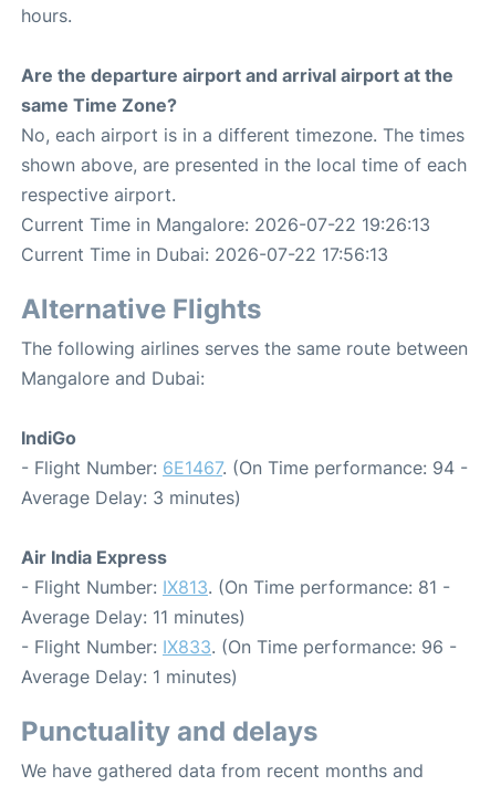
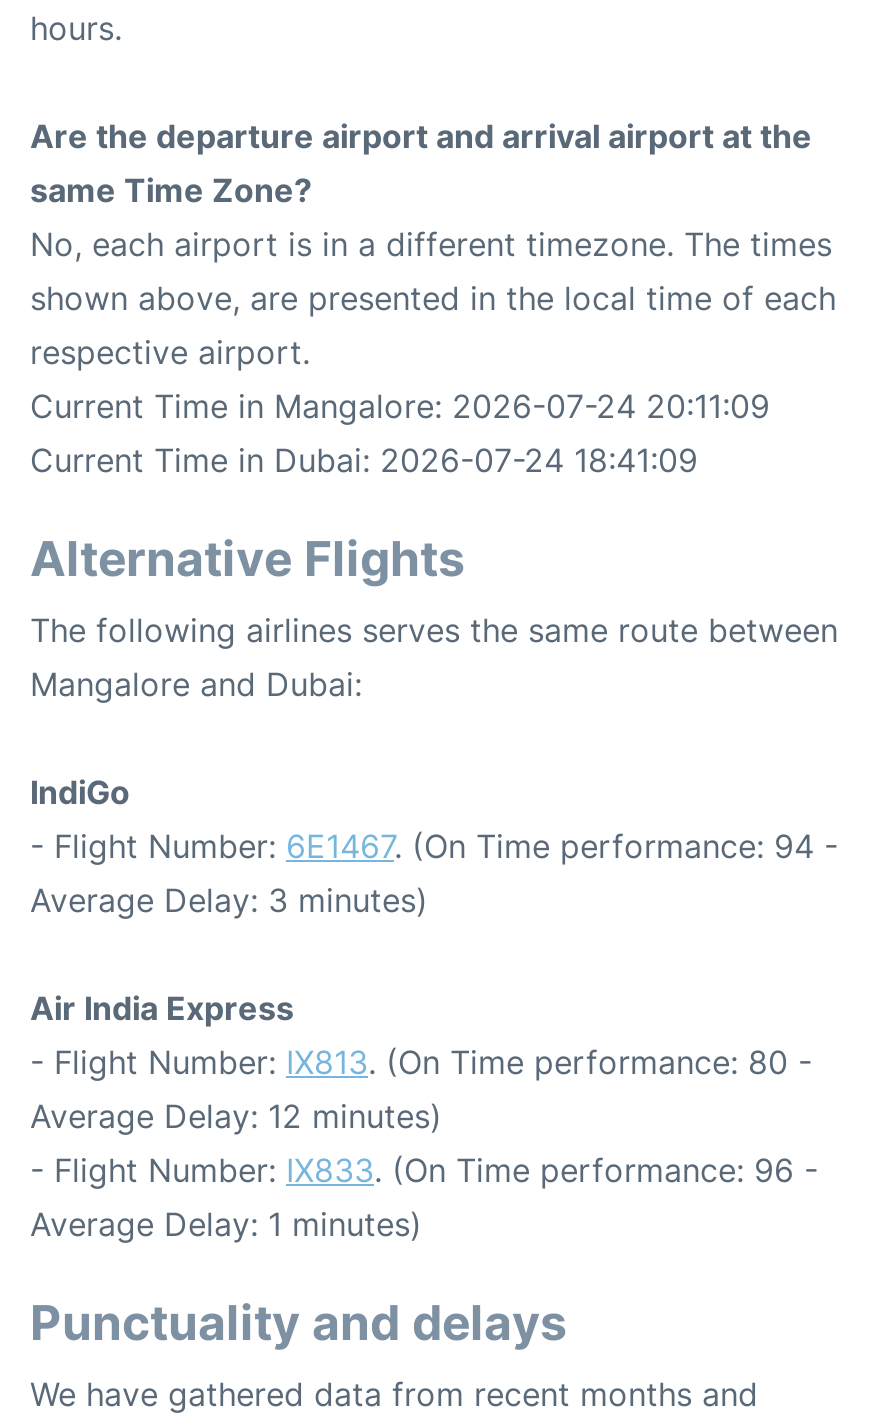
- Current Time in Mangalore: 2026-07-22 19:26:13
+ Current Time in Mangalore: 2026-07-24 20:11:09

- Current Time in Dubai: 2026-07-22 17:56:13
+ Current Time in Dubai: 2026-07-24 18:41:09

- - Flight Number: IX813. (On Time performance: 81 -
+ - Flight Number: IX813. (On Time performance: 80 -

- Average Delay: 11 minutes)
+ Average Delay: 12 minutes)
